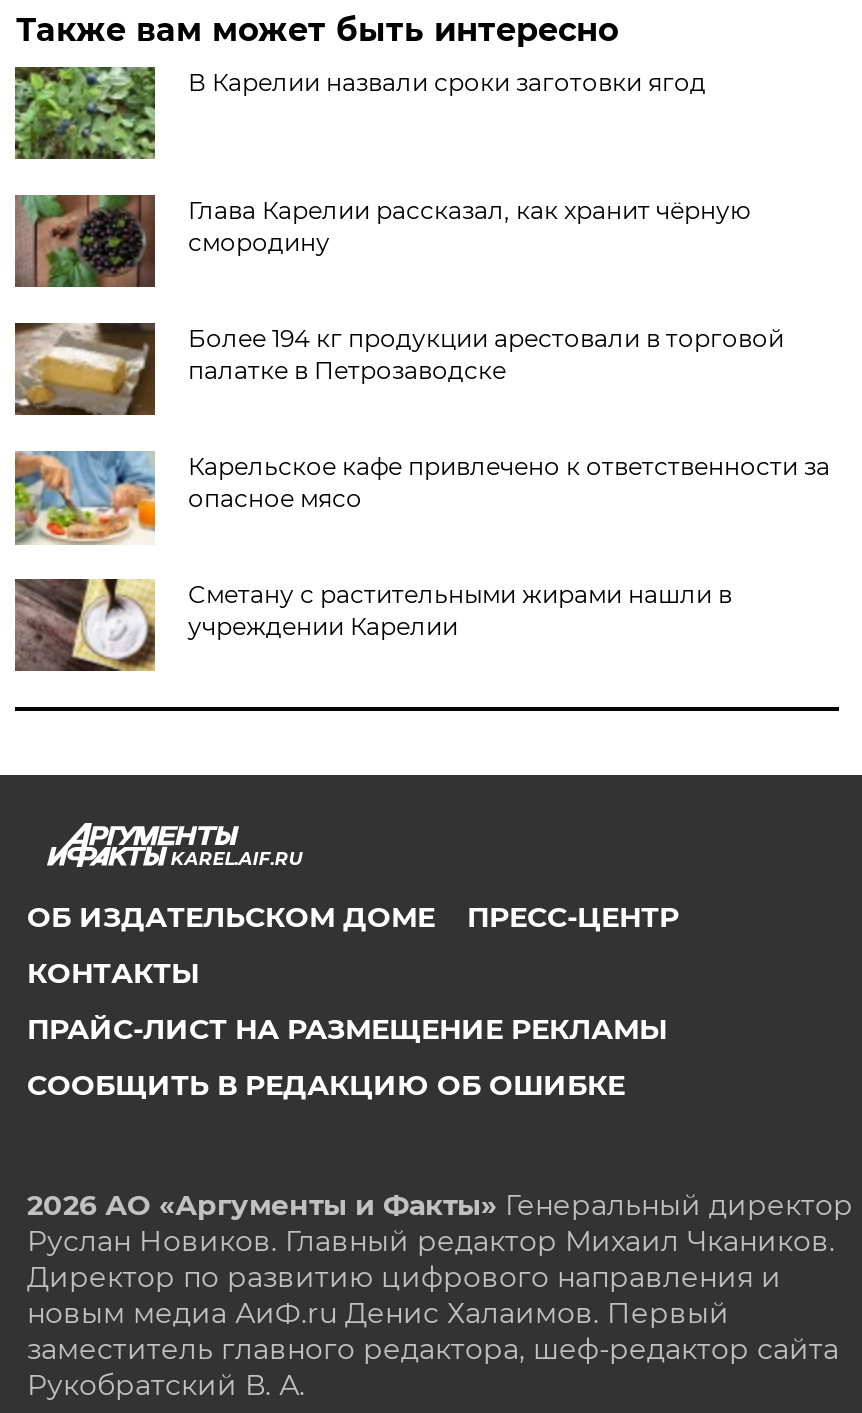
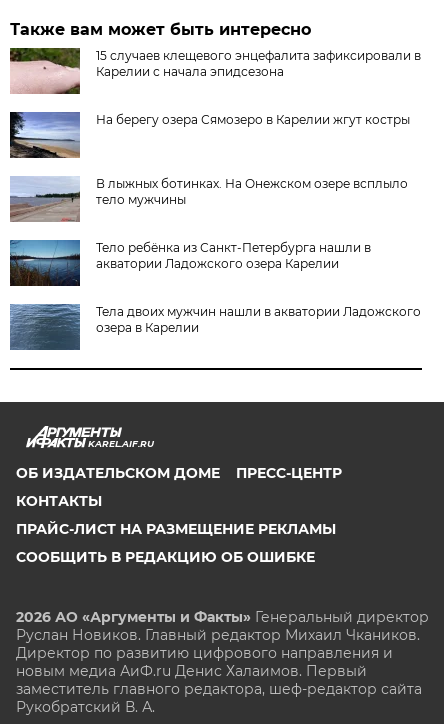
- [image]
- В Карелии назвали сроки заготовки ягод
+ [image]
+ 15 случаев клещевого энцефалита зафиксировали в
+ Карелии с начала эпидсезона

- [image]
- Глава Карелии рассказал, как хранит чёрную
- смородину
+ [image]
+ На берегу озера Сямозеро в Карелии жгут костры

- [image]
- Более 194 кг продукции арестовали в торговой
- палатке в Петрозаводске
+ [image]
+ В лыжных ботинках. На Онежском озере всплыло
+ тело мужчины

- [image]
- Карельское кафе привлечено к ответственности за
- опасное мясо
+ [image]
+ Тело ребёнка из Санкт-Петербурга нашли в
+ акватории Ладожского озера Карелии

- [image]
- Сметану с растительными жирами нашли в
- учреждении Карелии
+ [image]
+ Тела двоих мужчин нашли в акватории Ладожского
+ озера в Карелии
